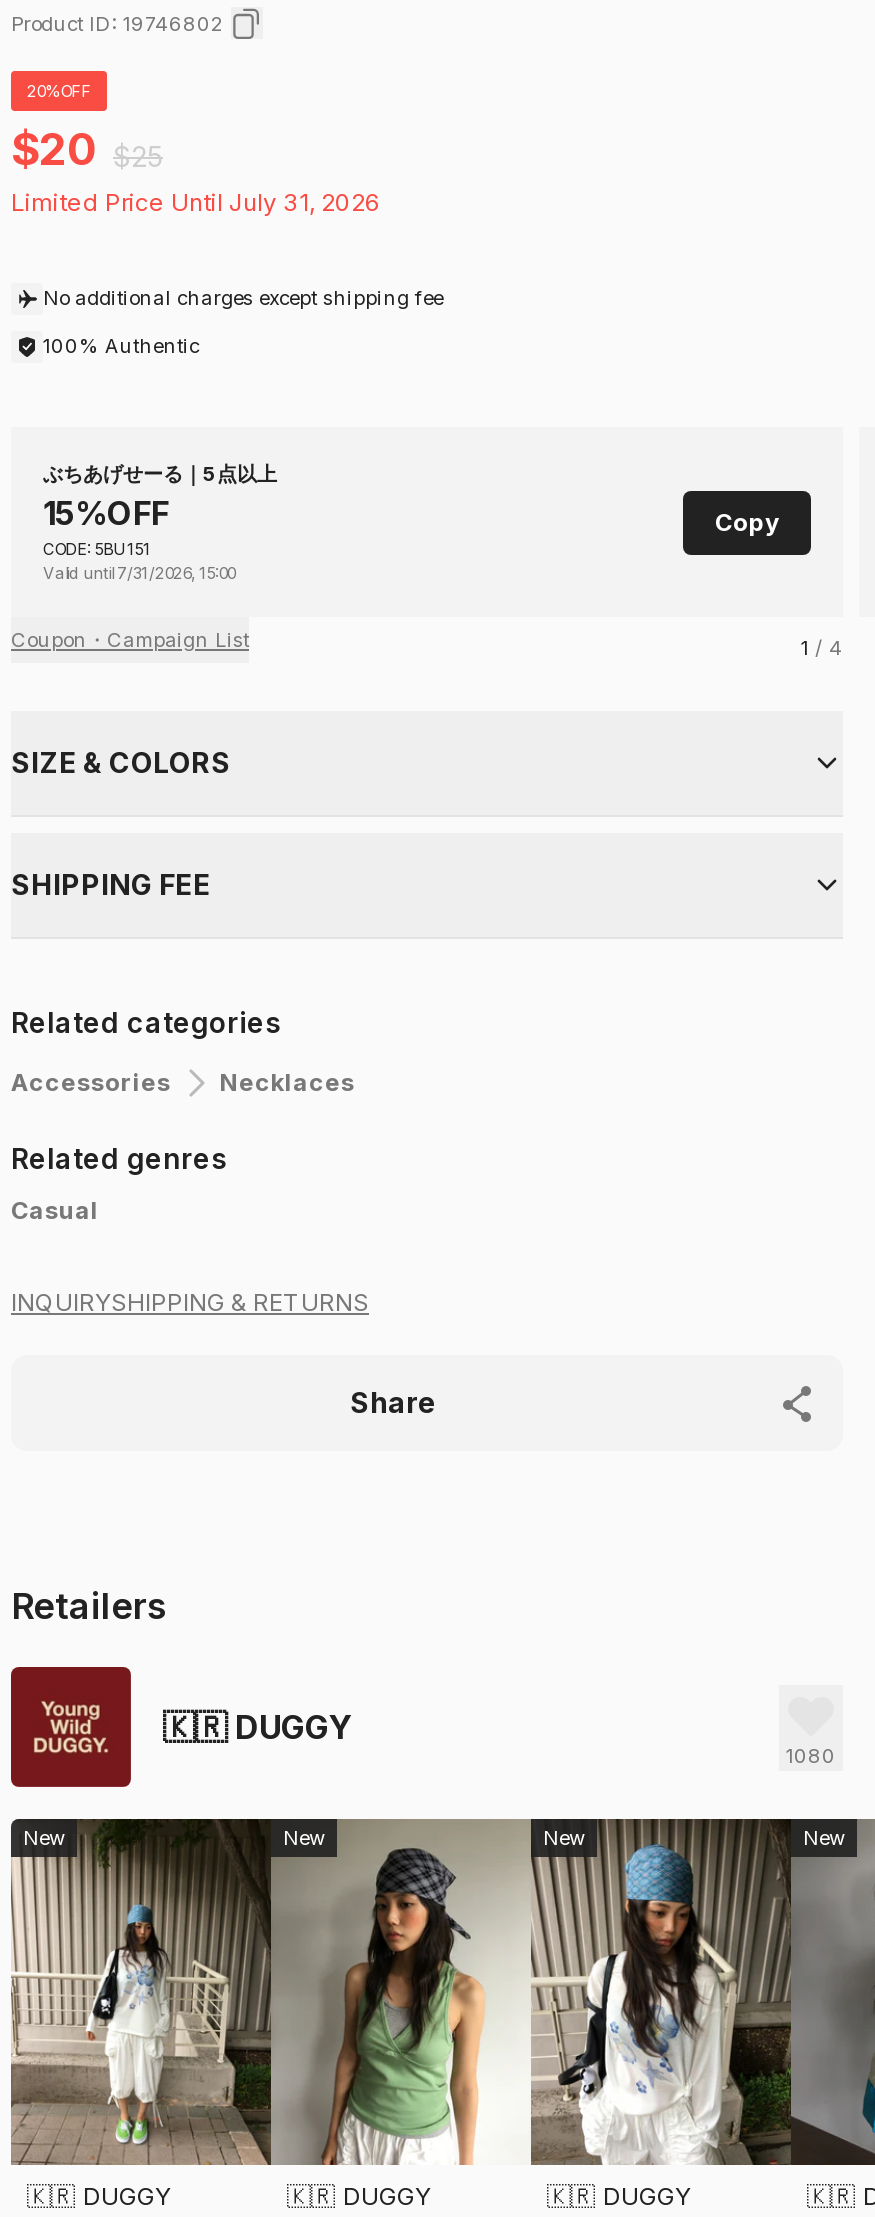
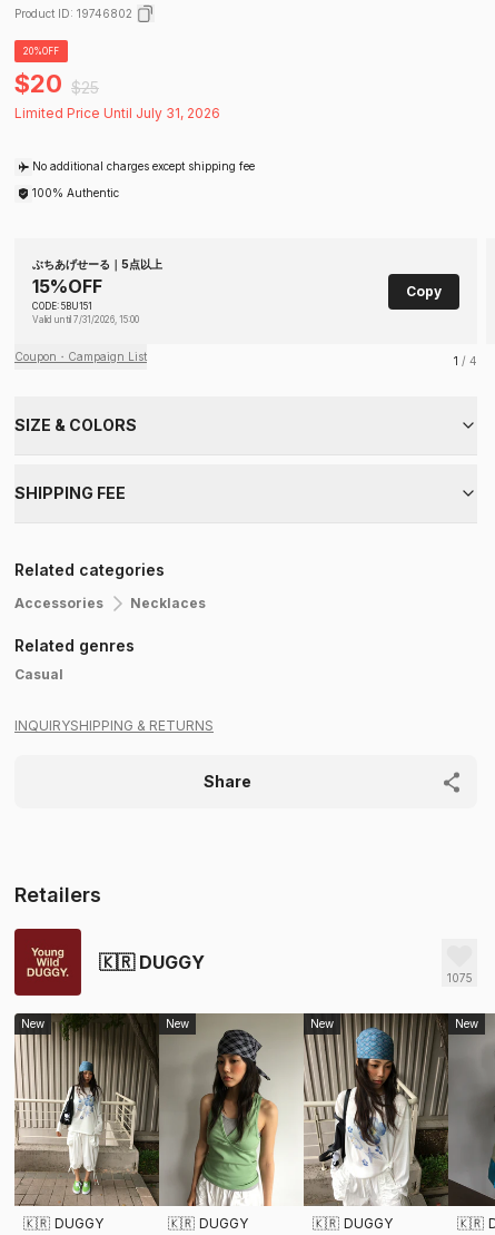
- 1080
+ 1075
